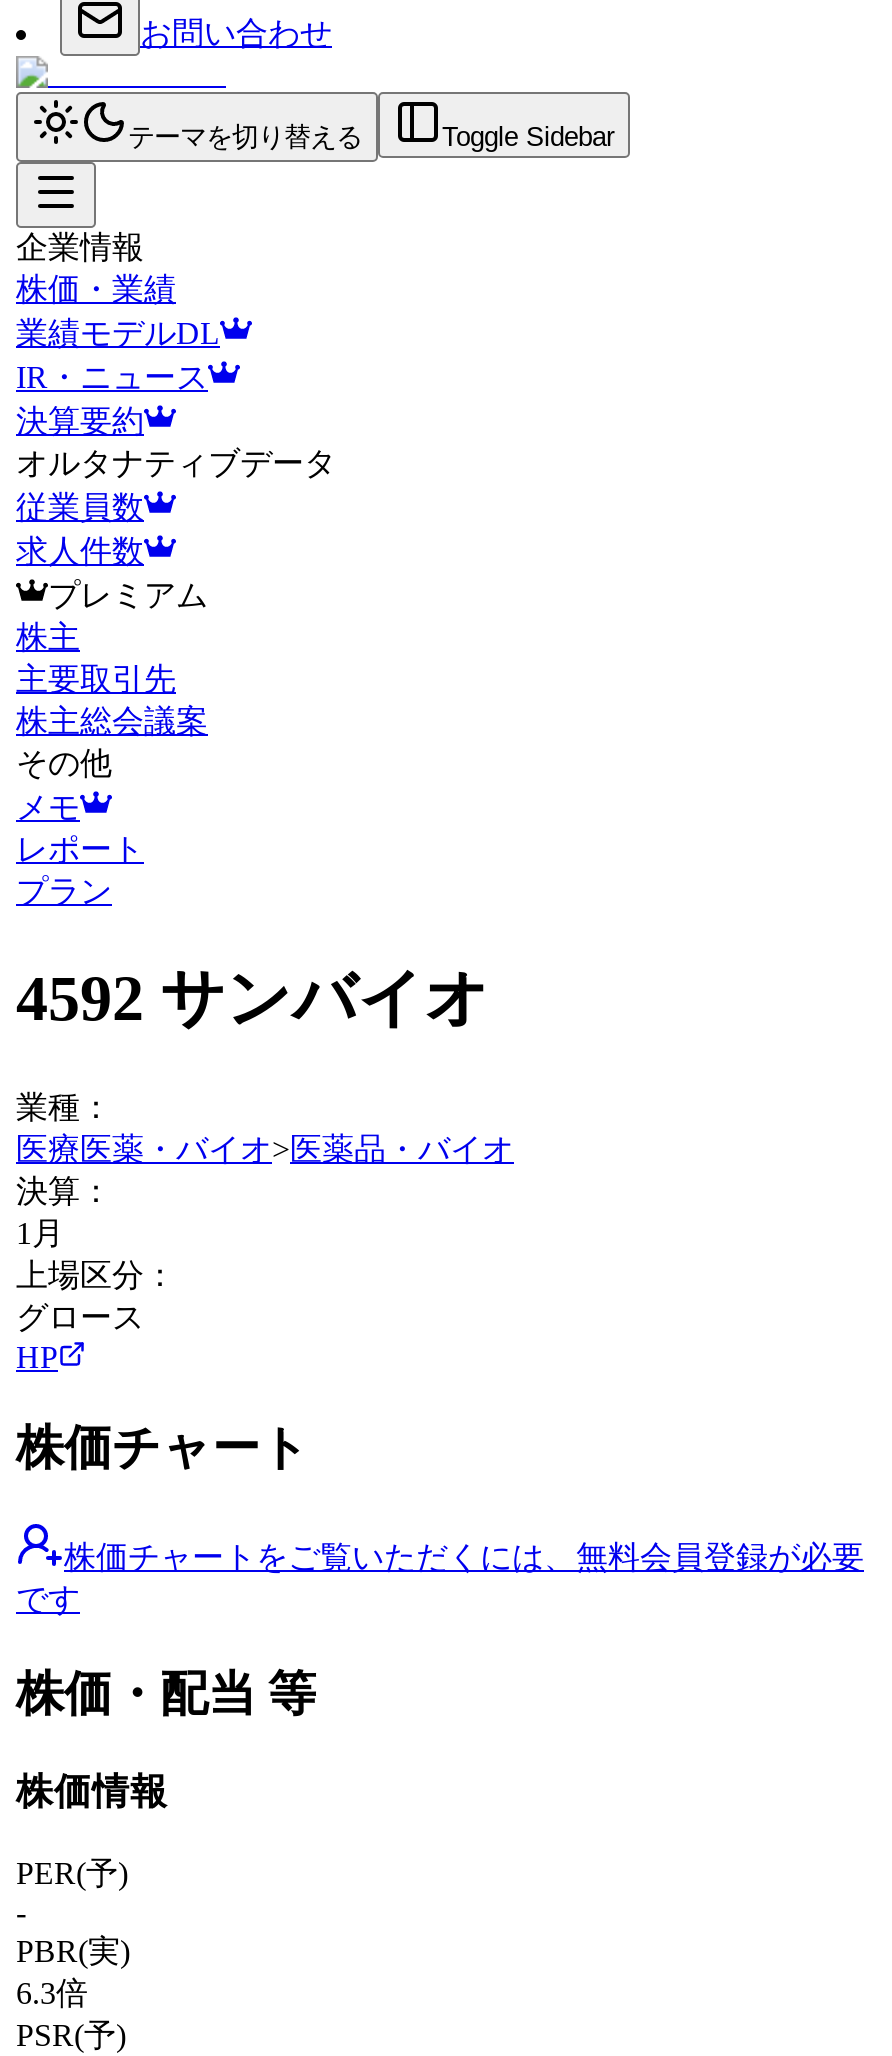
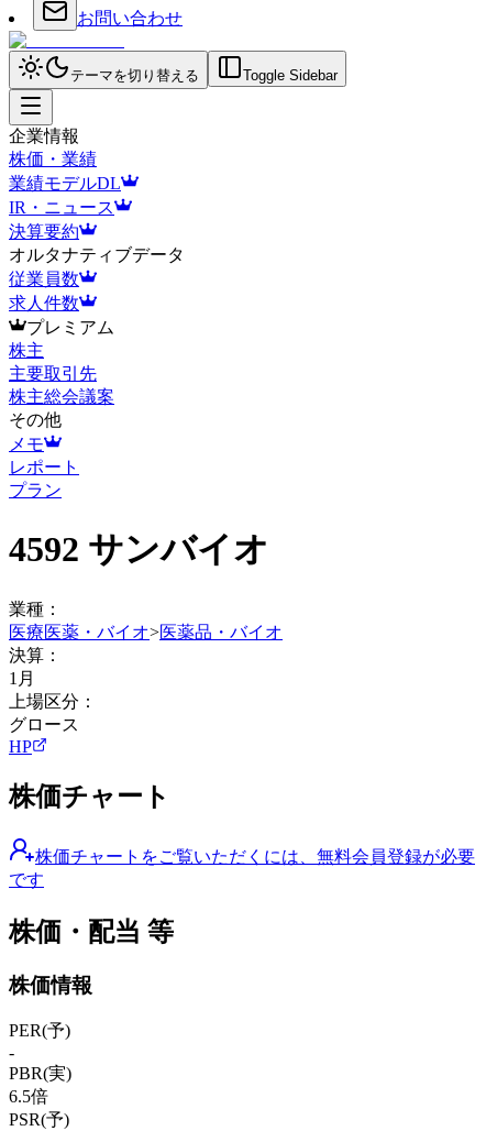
- 6.3倍
+ 6.5倍
